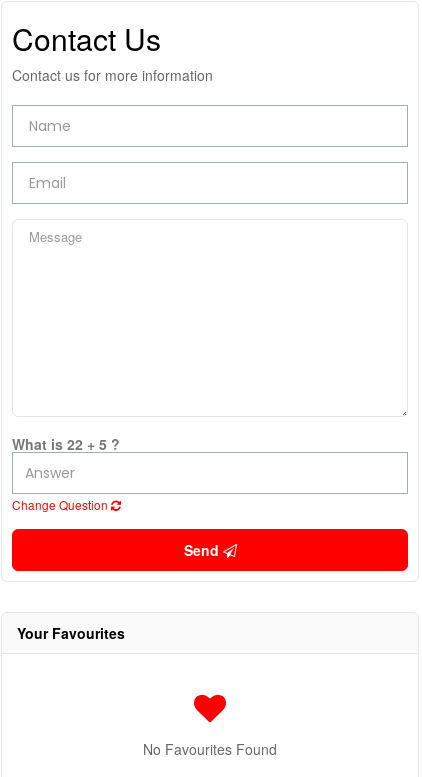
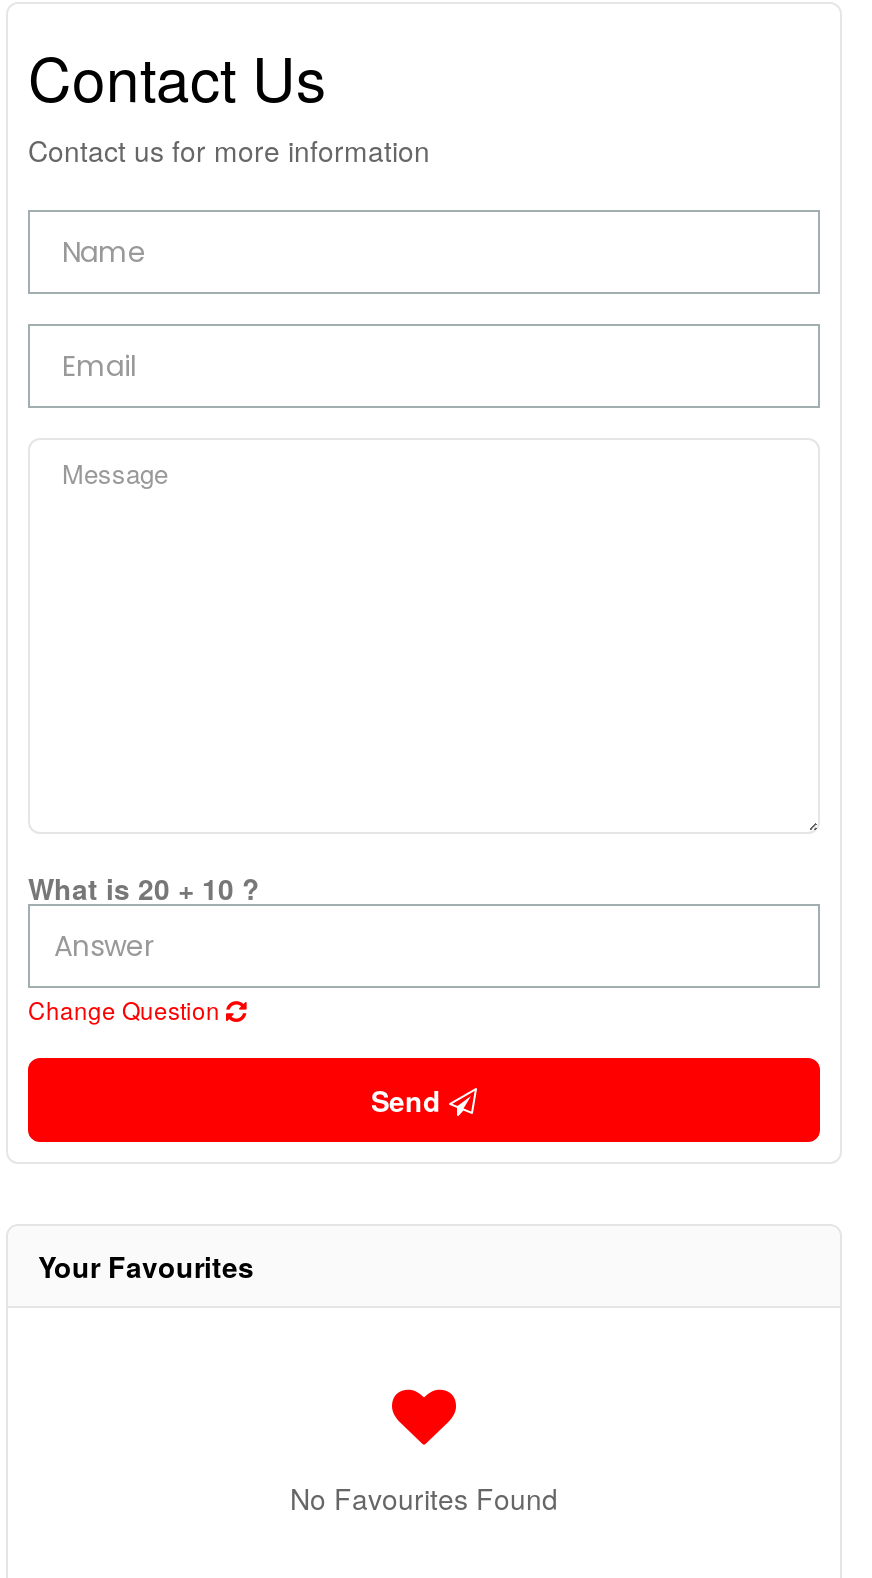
- What is 22 + 5 ?
+ What is 20 + 10 ?
